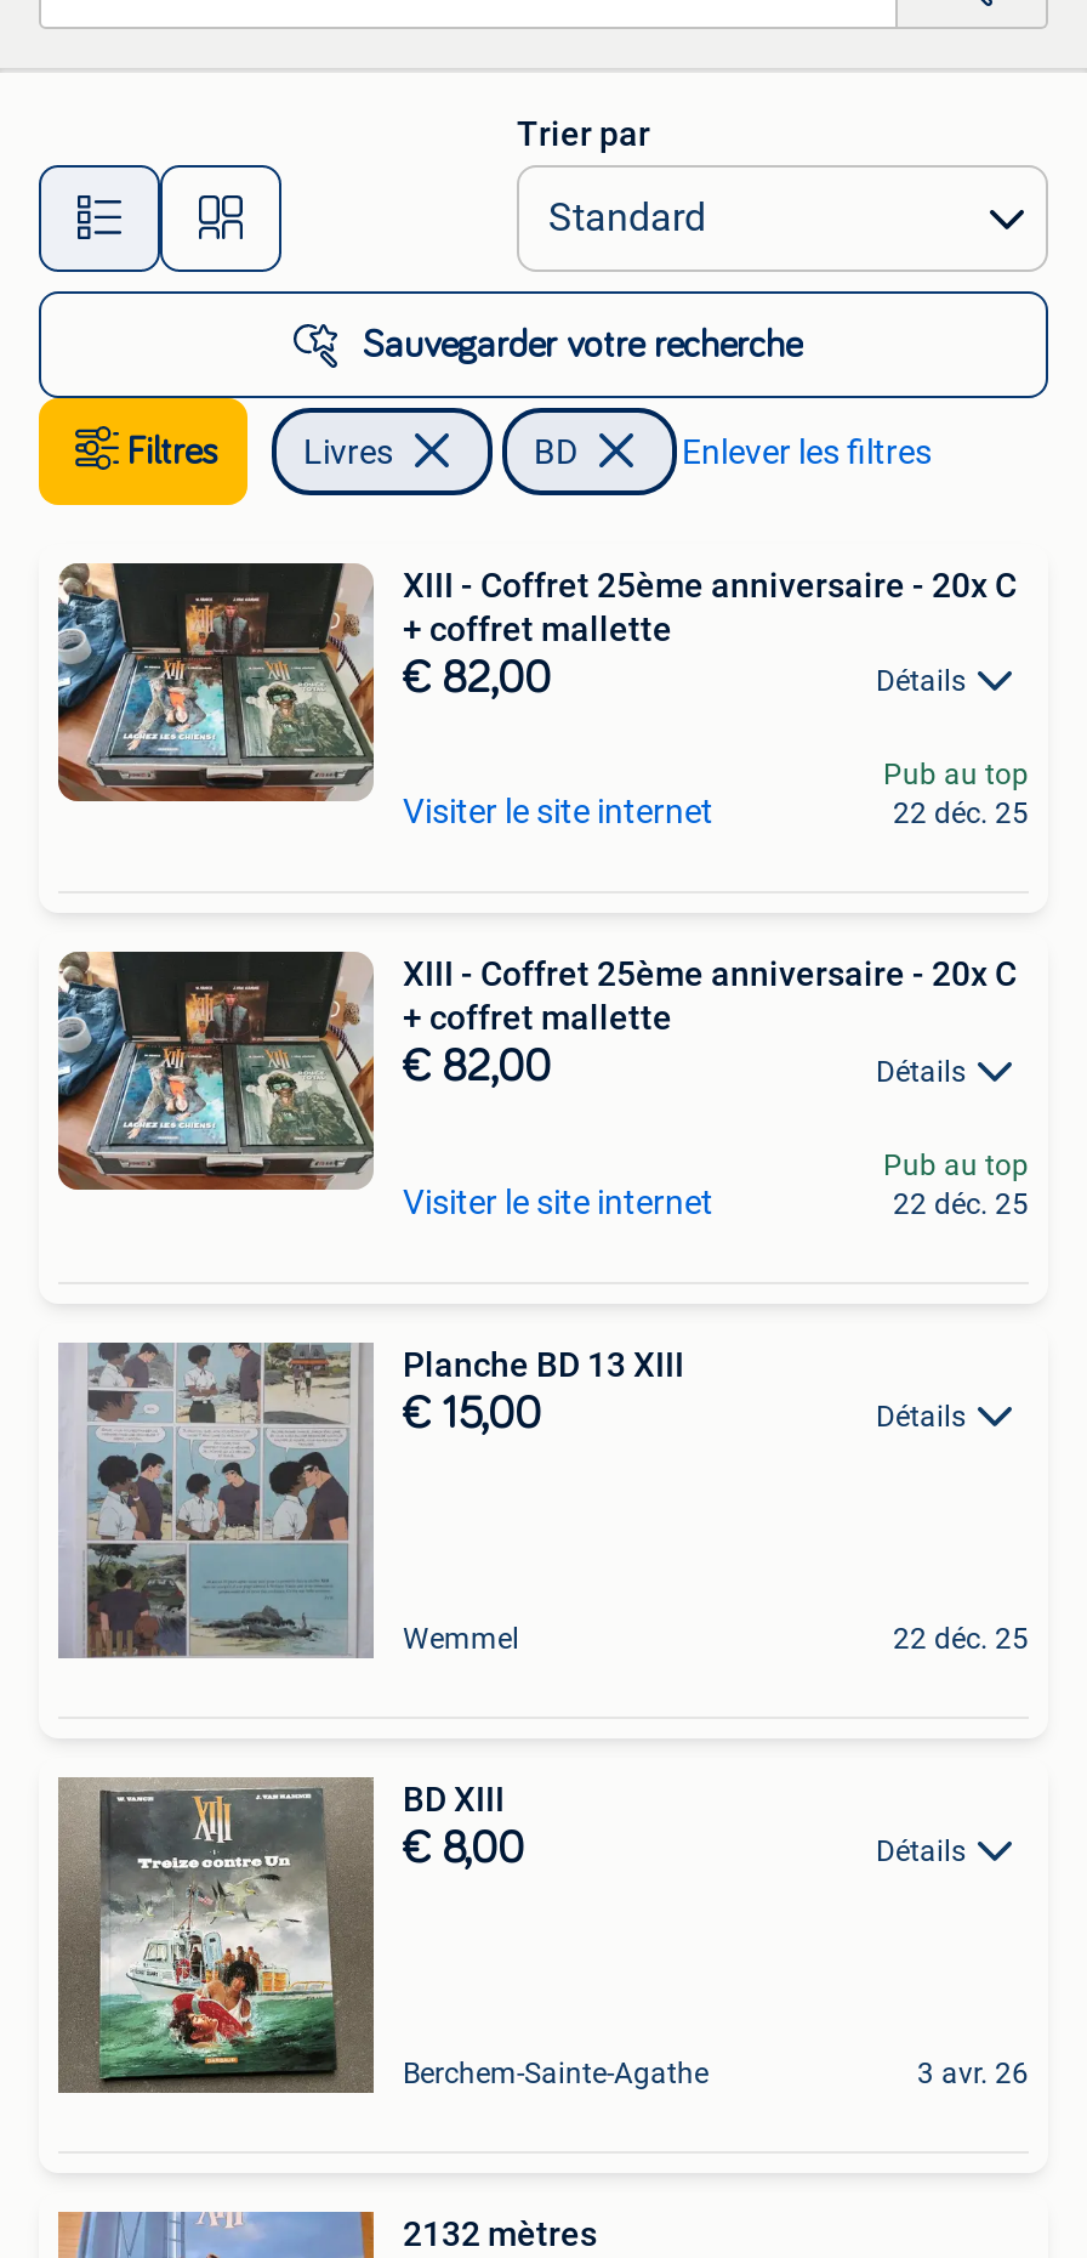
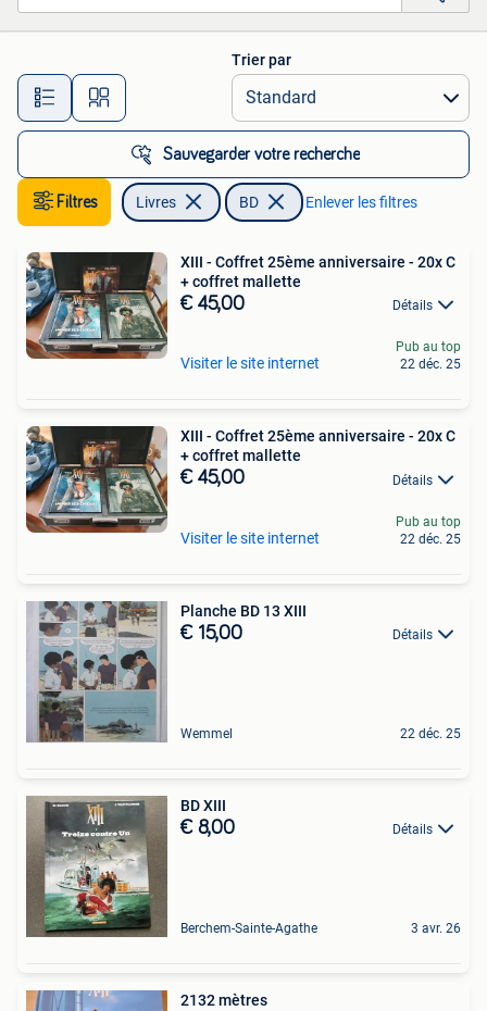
- € 82,00
+ € 45,00

- € 82,00
+ € 45,00
